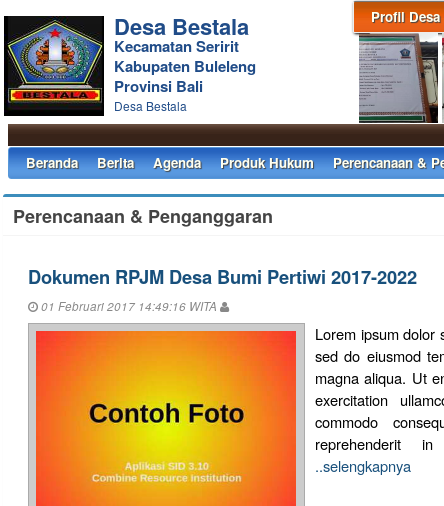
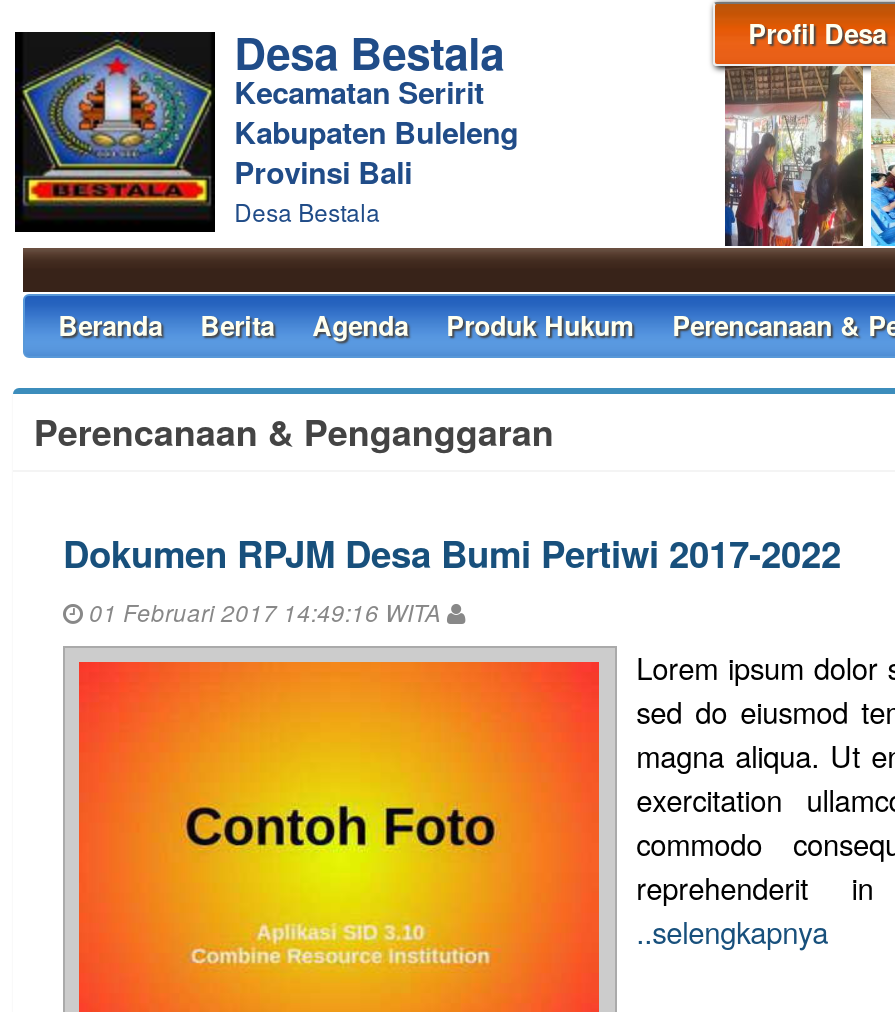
- [image]
+ [image]
